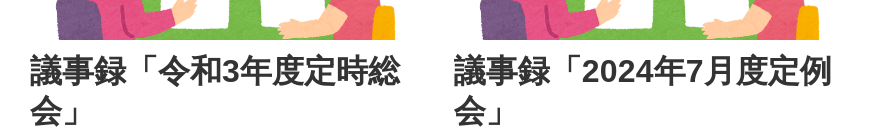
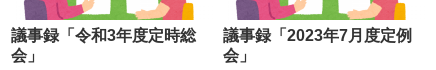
- 議事録「2024年7月度定例
+ 議事録「2023年7月度定例
